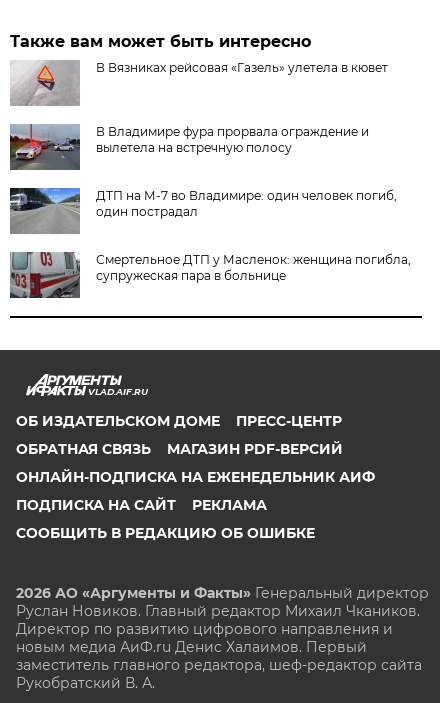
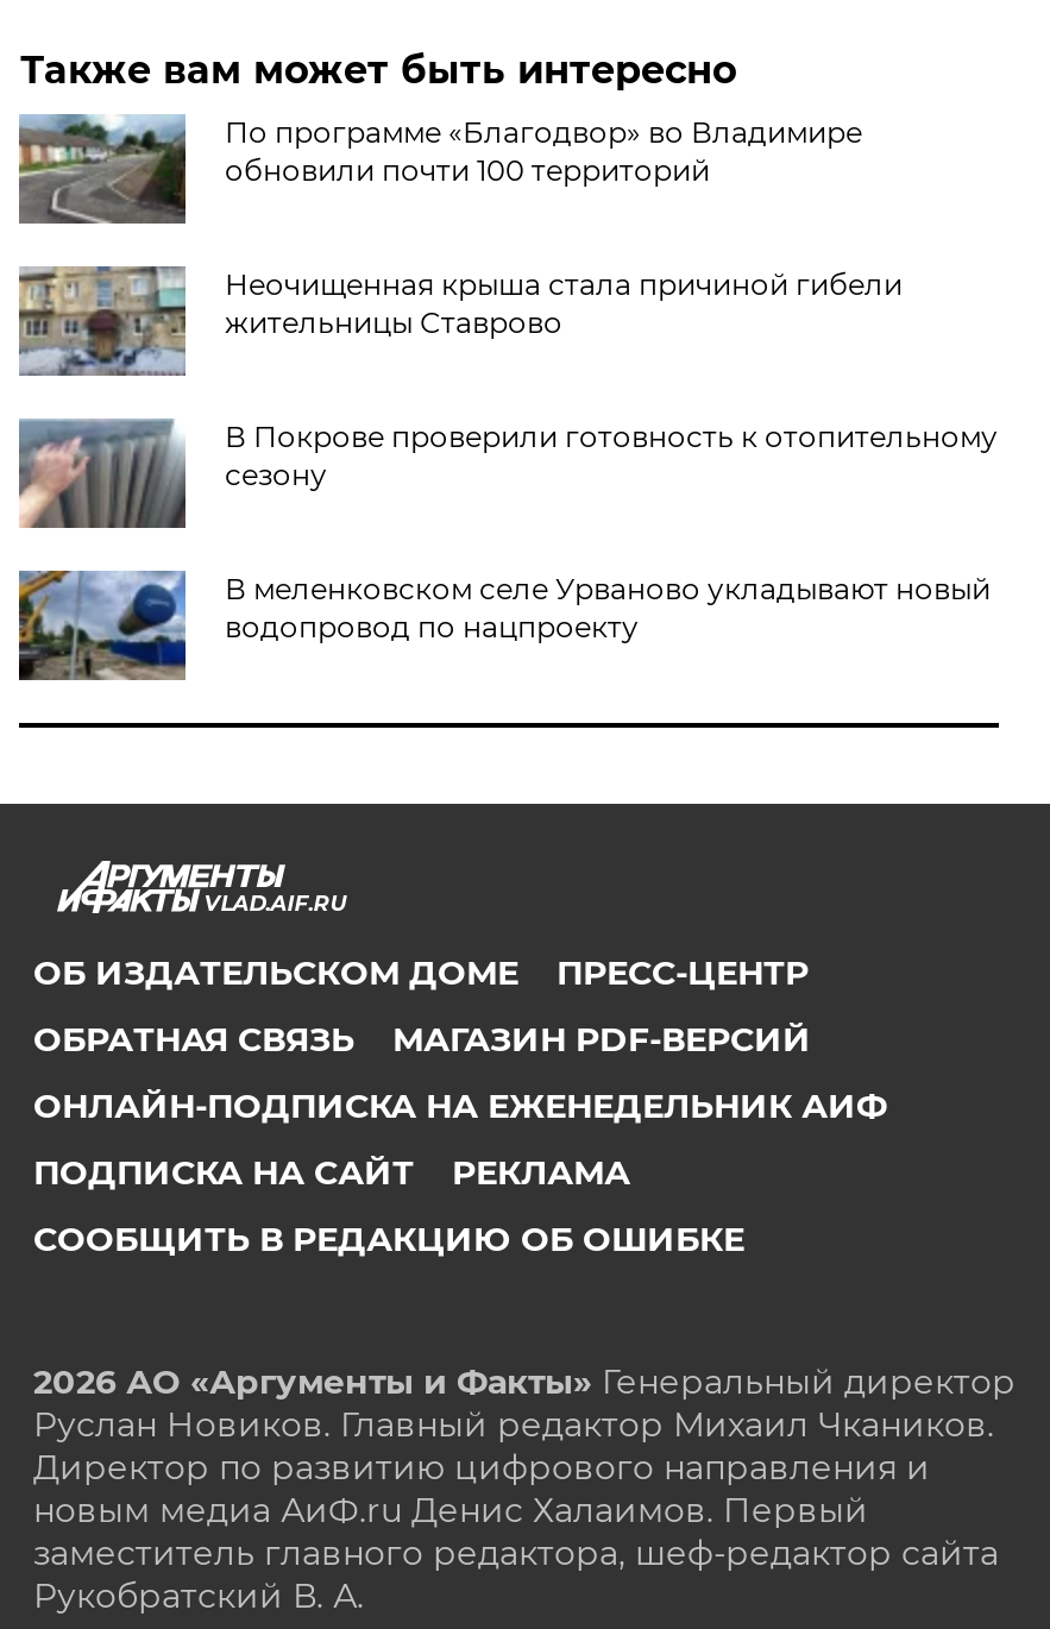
- [image]
- В Вязниках рейсовая «Газель» улетела в кювет
+ [image]
+ По программе «Благодвор» во Владимире
+ обновили почти 100 территорий

- [image]
- В Владимире фура прорвала ограждение и
- вылетела на встречную полосу
+ [image]
+ Неочищенная крыша стала причиной гибели
+ жительницы Ставрово

- [image]
- ДТП на М-7 во Владимире: один человек погиб,
- один пострадал
+ [image]
+ В Покрове проверили готовность к отопительному
+ сезону

- [image]
- Смертельное ДТП у Масленок: женщина погибла,
- супружеская пара в больнице
+ [image]
+ В меленковском селе Урваново укладывают новый
+ водопровод по нацпроекту
